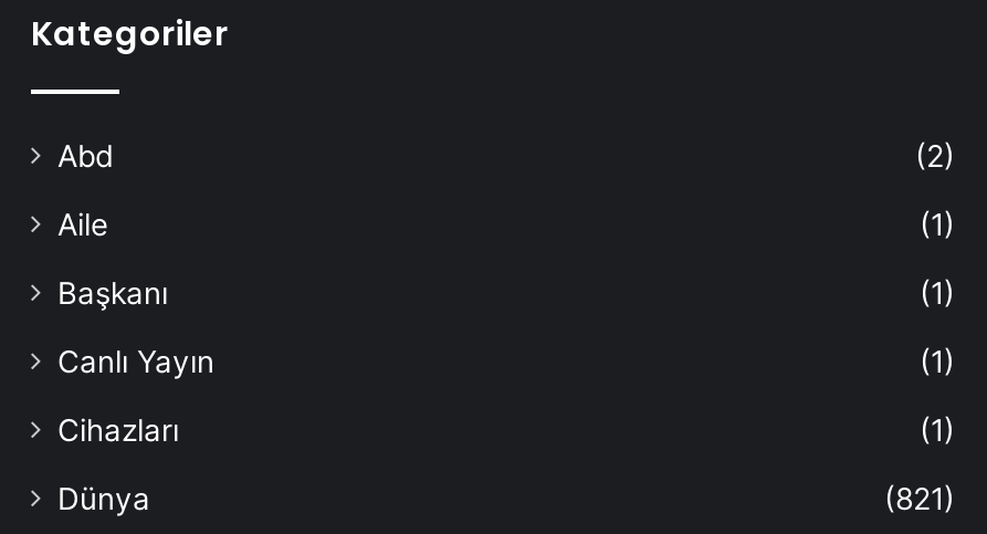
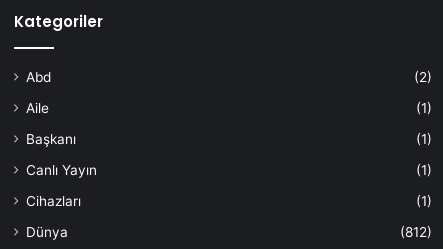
- (821)
+ (812)
